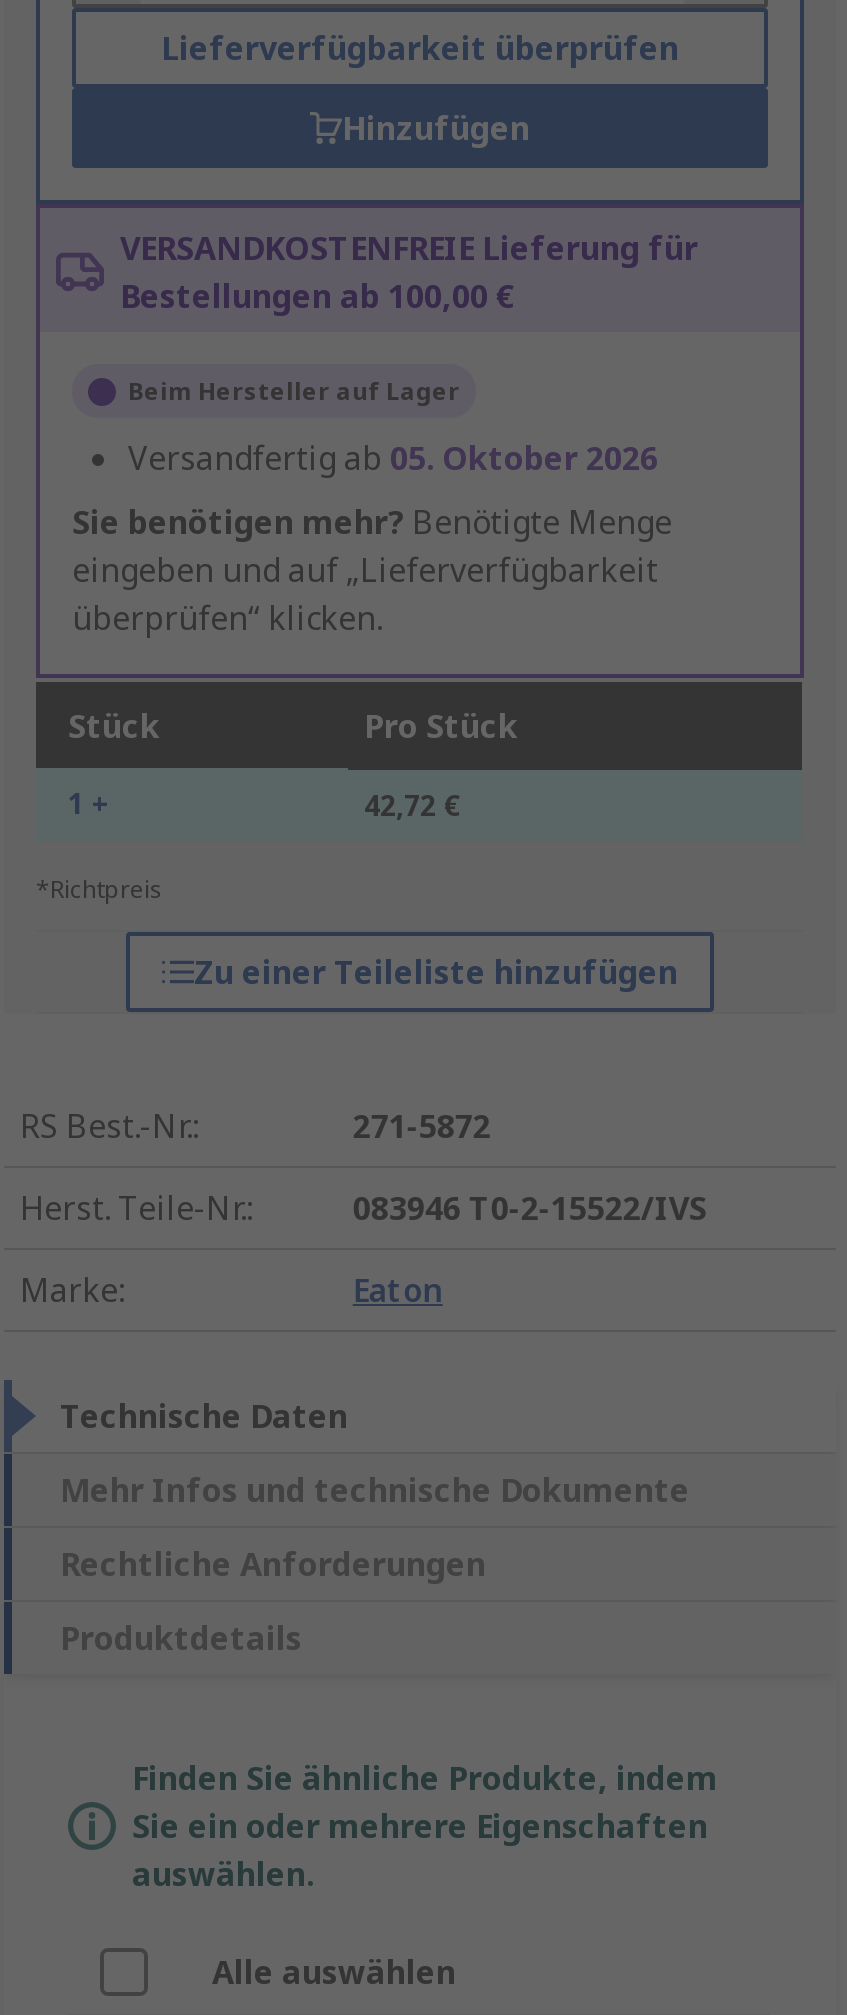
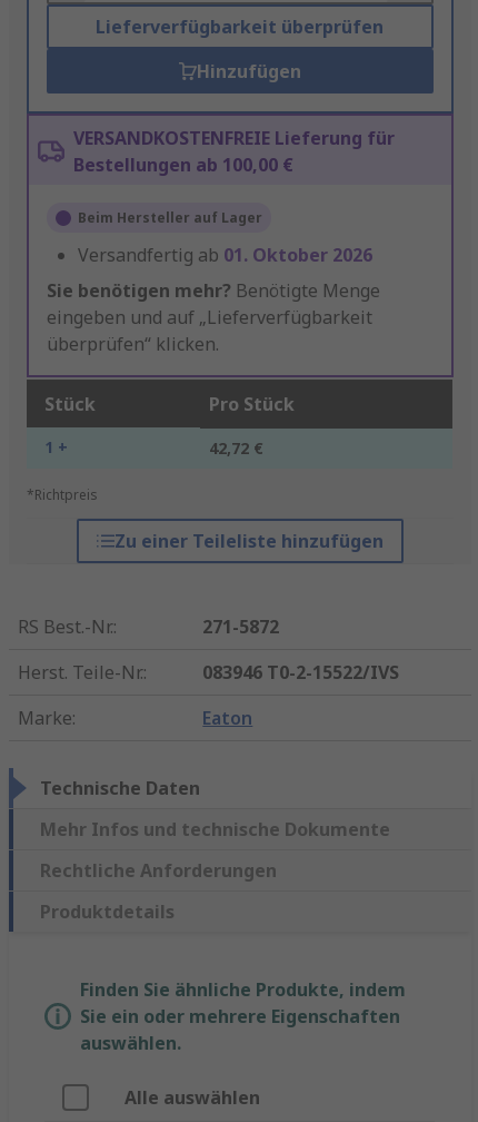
- Versandfertig ab 05. Oktober 2026
+ Versandfertig ab 01. Oktober 2026
